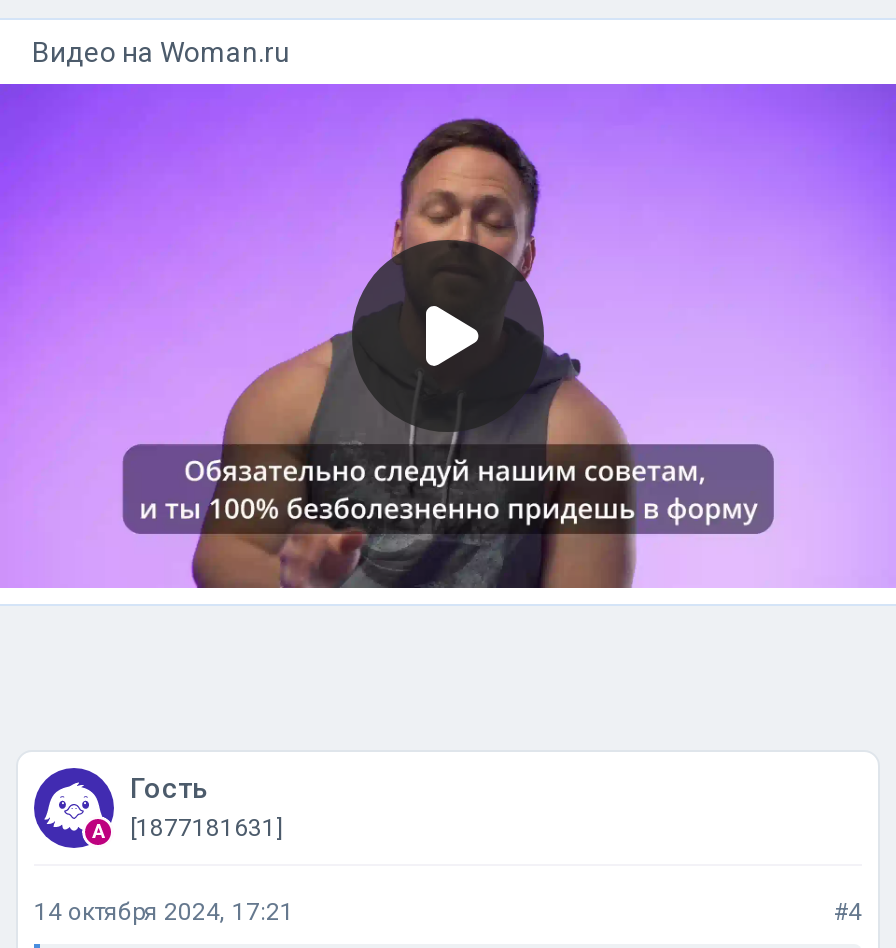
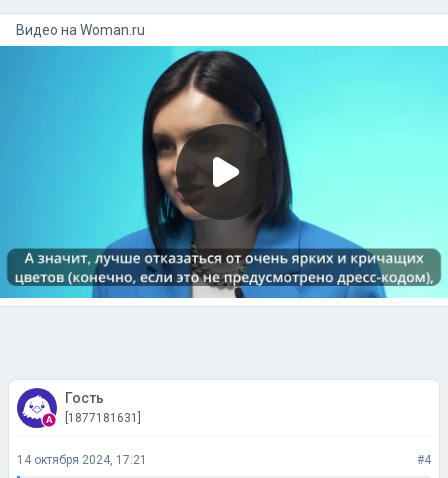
- [image]
+ [image]
